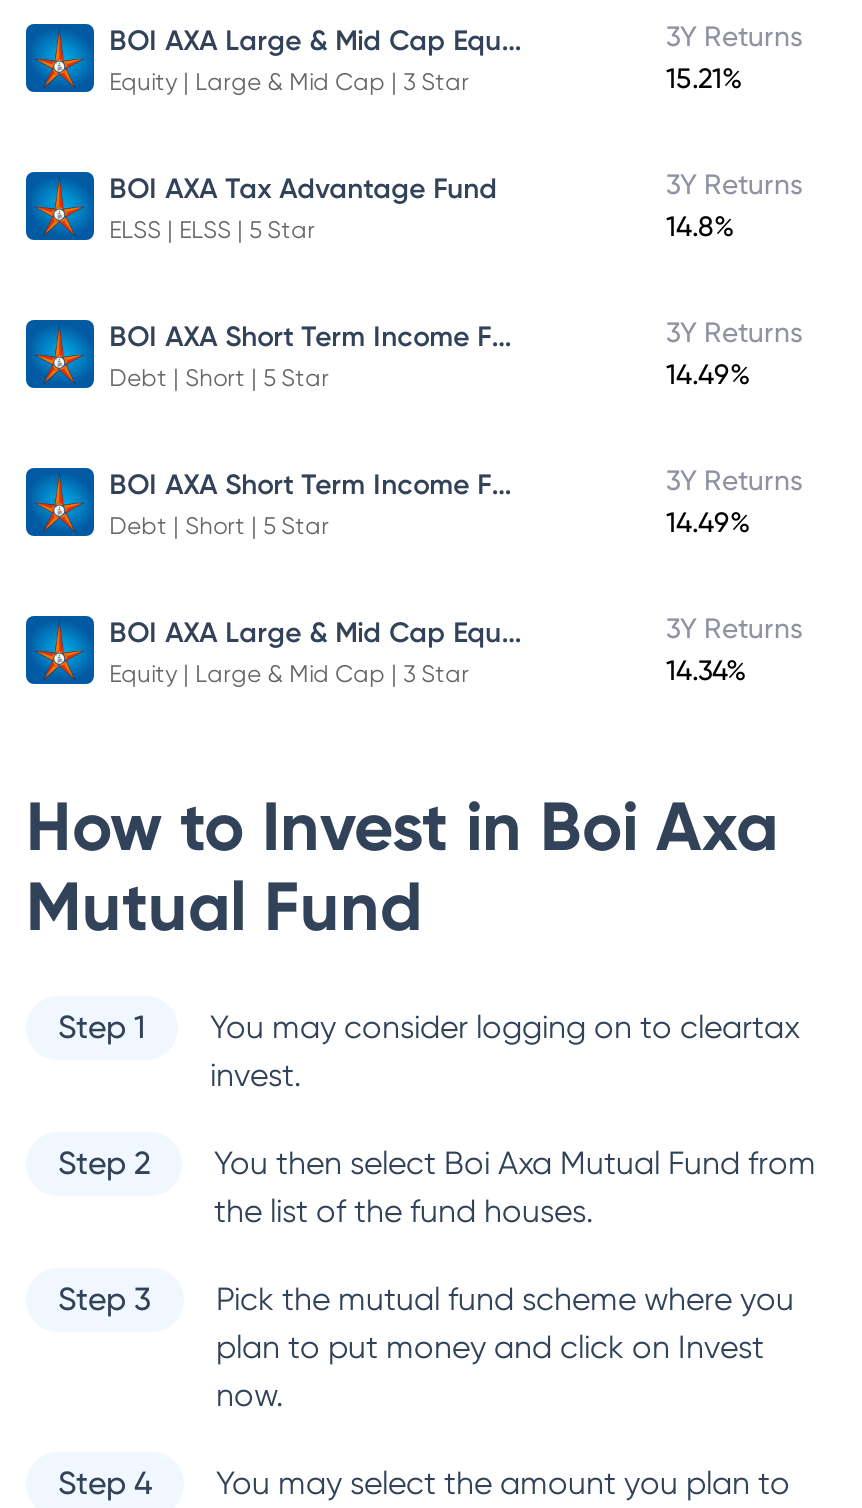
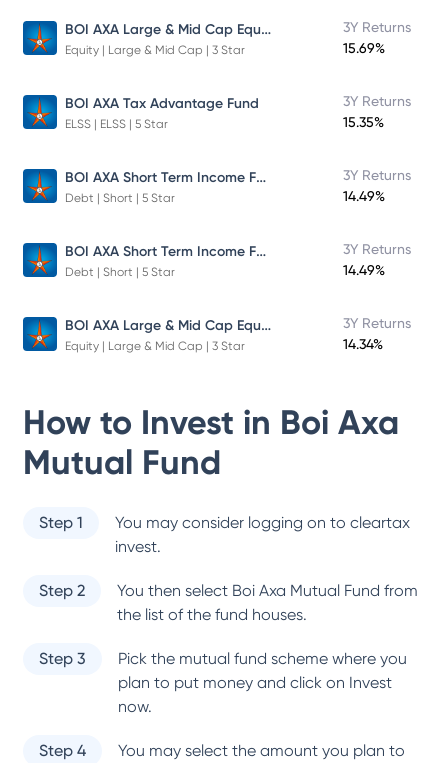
- 15.21%
+ 15.69%

- 14.8%
+ 15.35%
